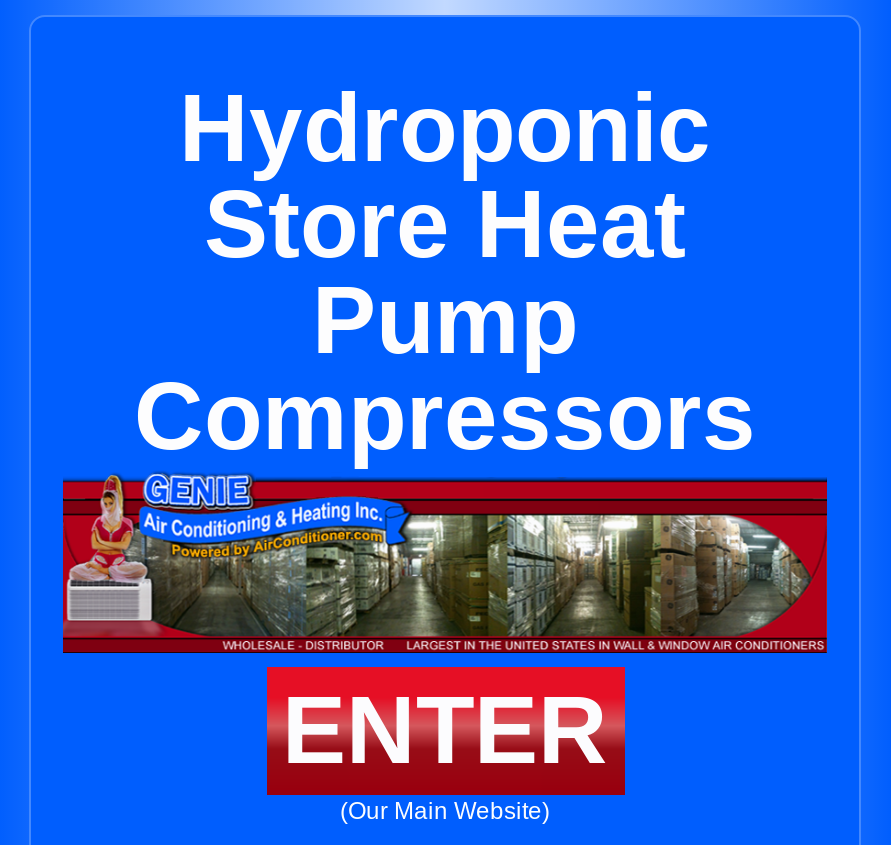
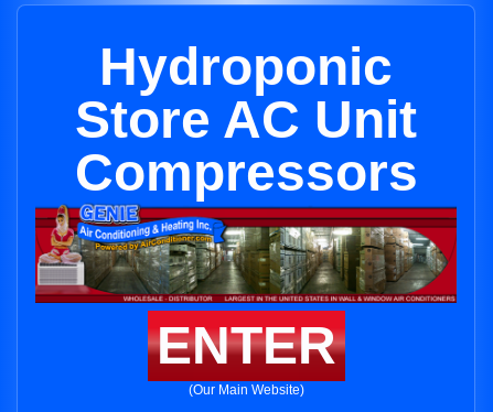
- Store Heat
- Pump
+ Store AC Unit
